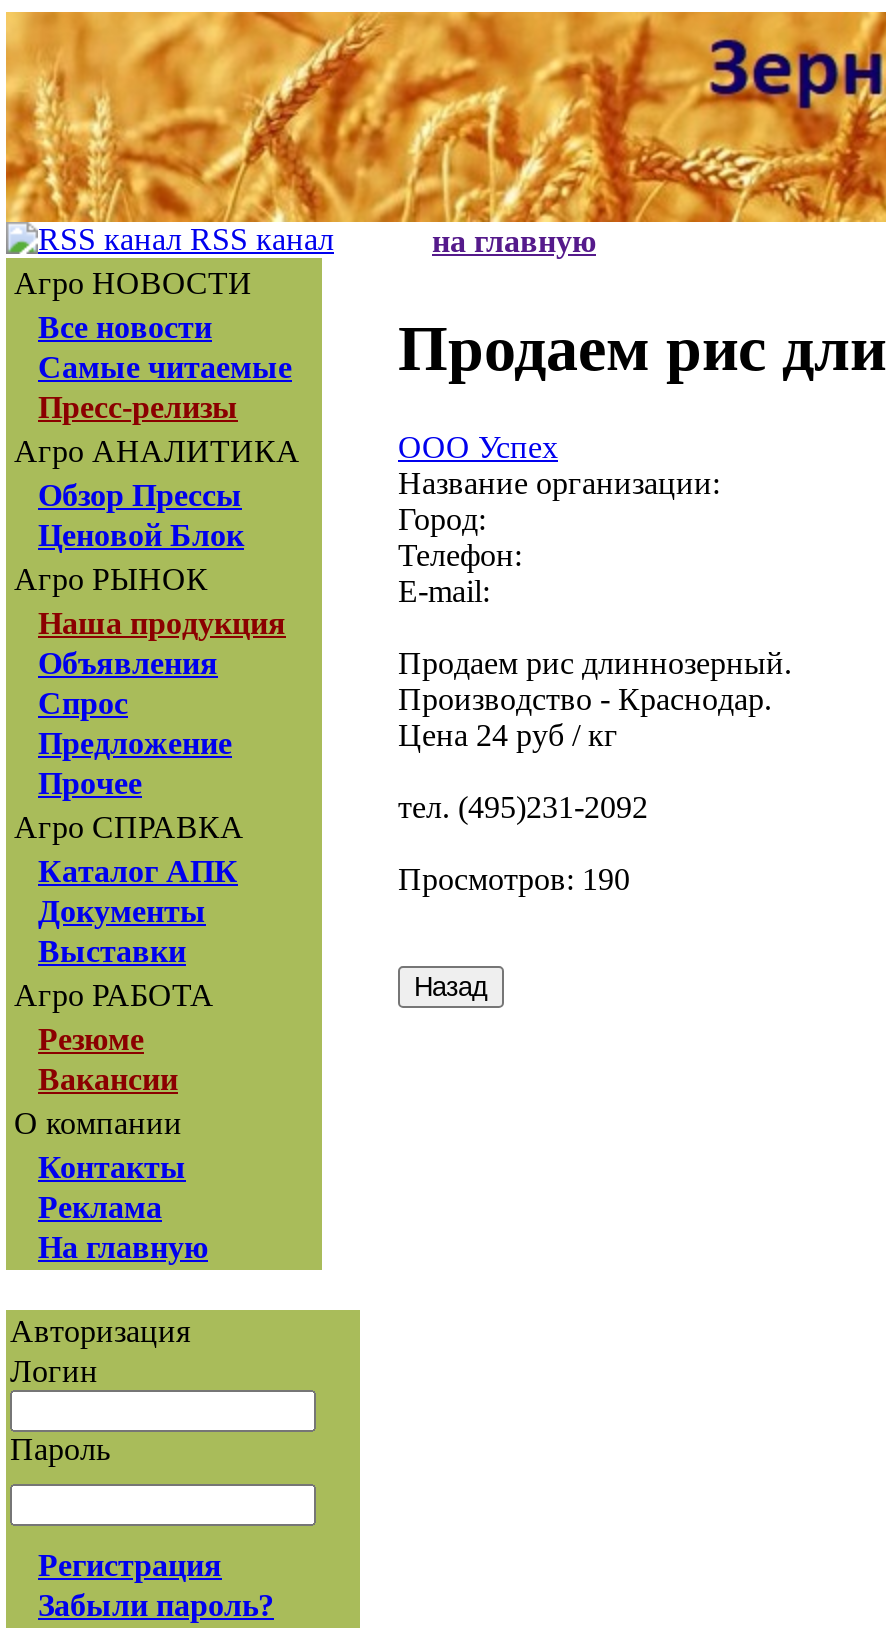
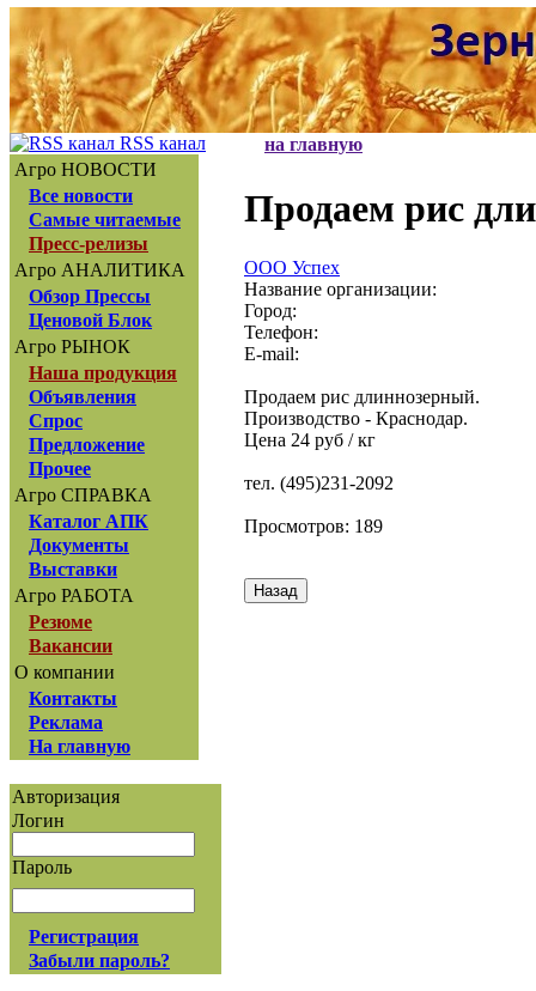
- Просмотров: 190
+ Просмотров: 189
